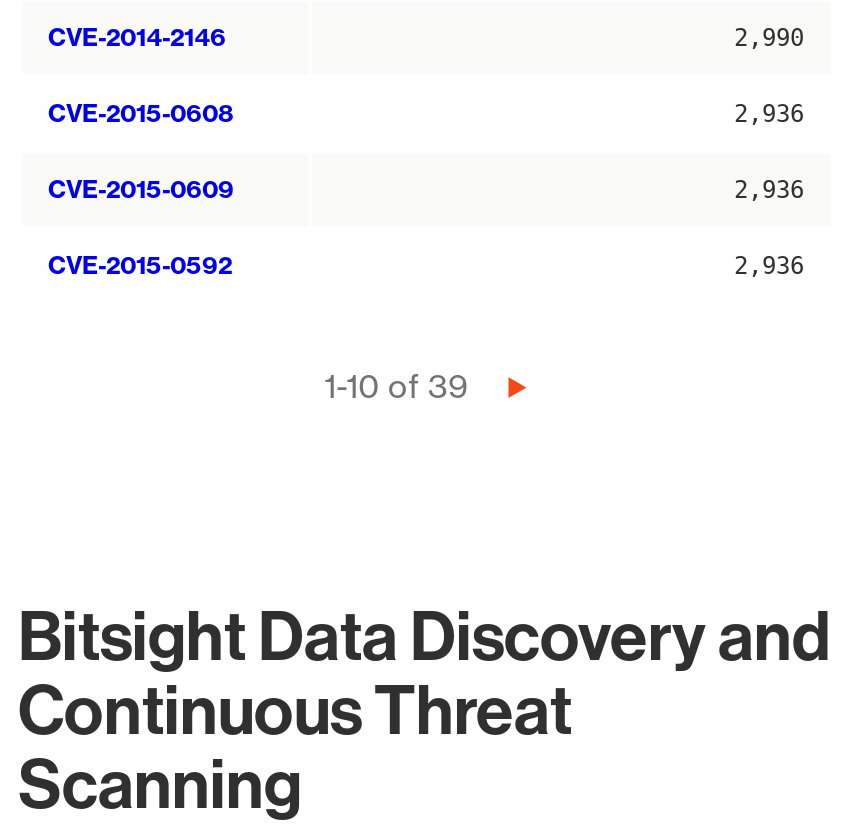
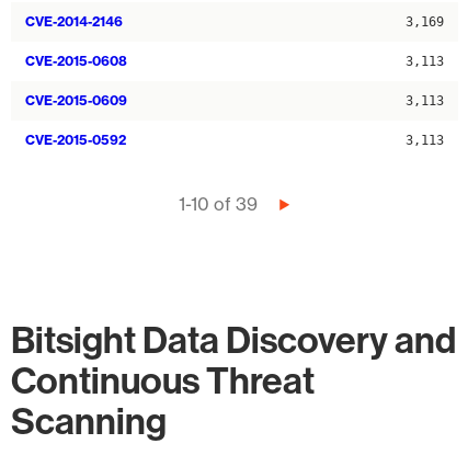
- 2,990
+ 3,169

- 2,936
+ 3,113

- 2,936
+ 3,113

- 2,936
+ 3,113
